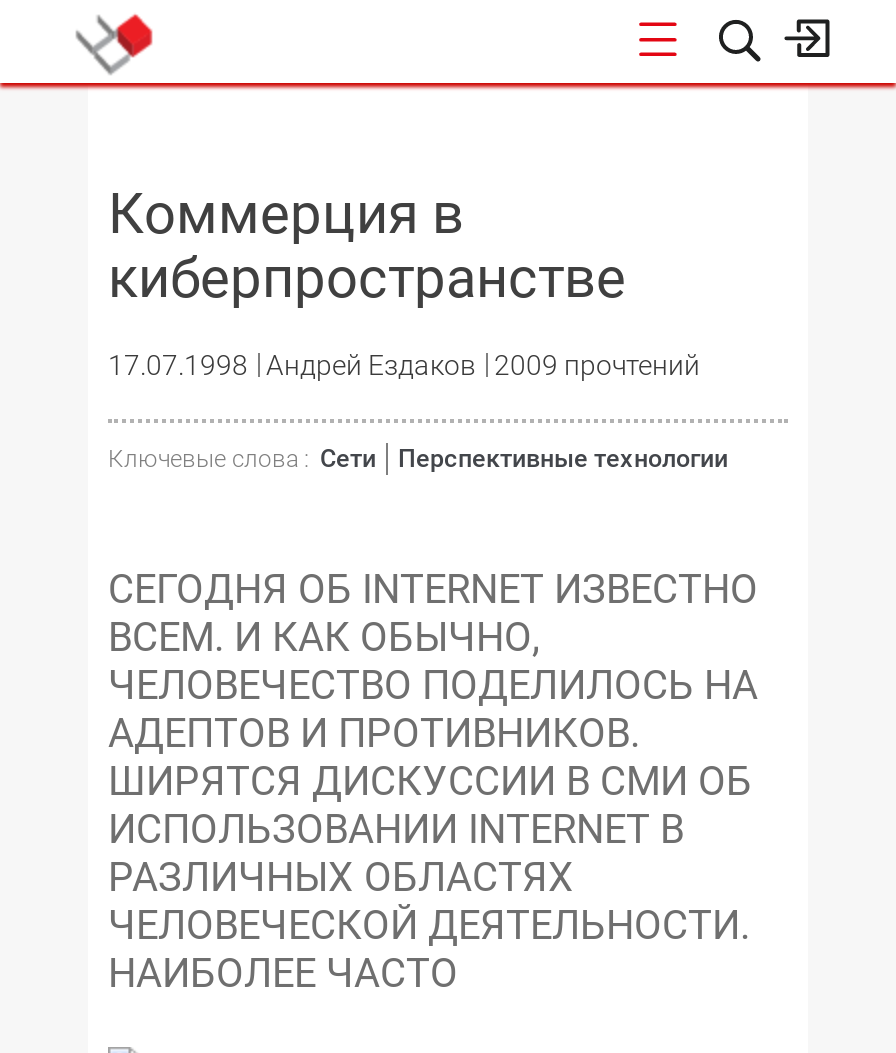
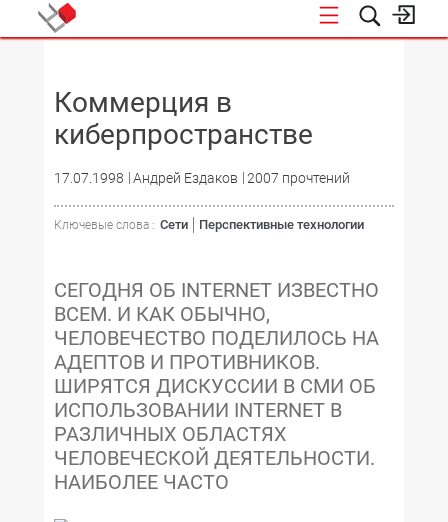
- 17.07.1998 Андрей Ездаков 2009 прочтений
+ 17.07.1998 Андрей Ездаков 2007 прочтений
